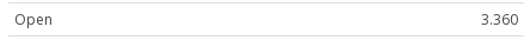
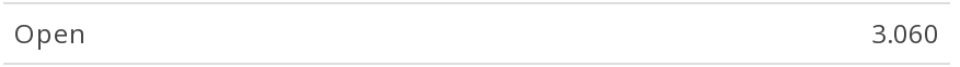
- 3.360
+ 3.060
